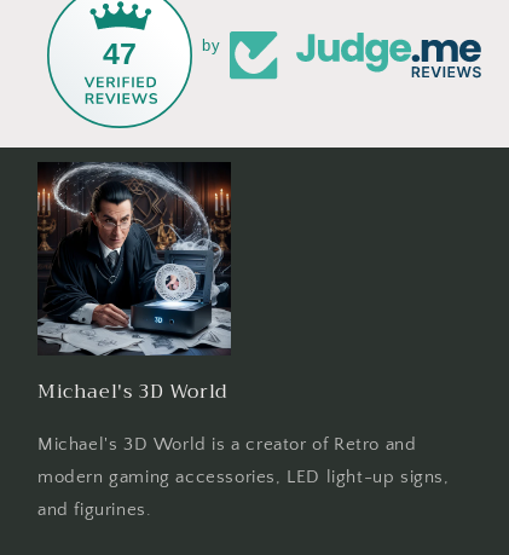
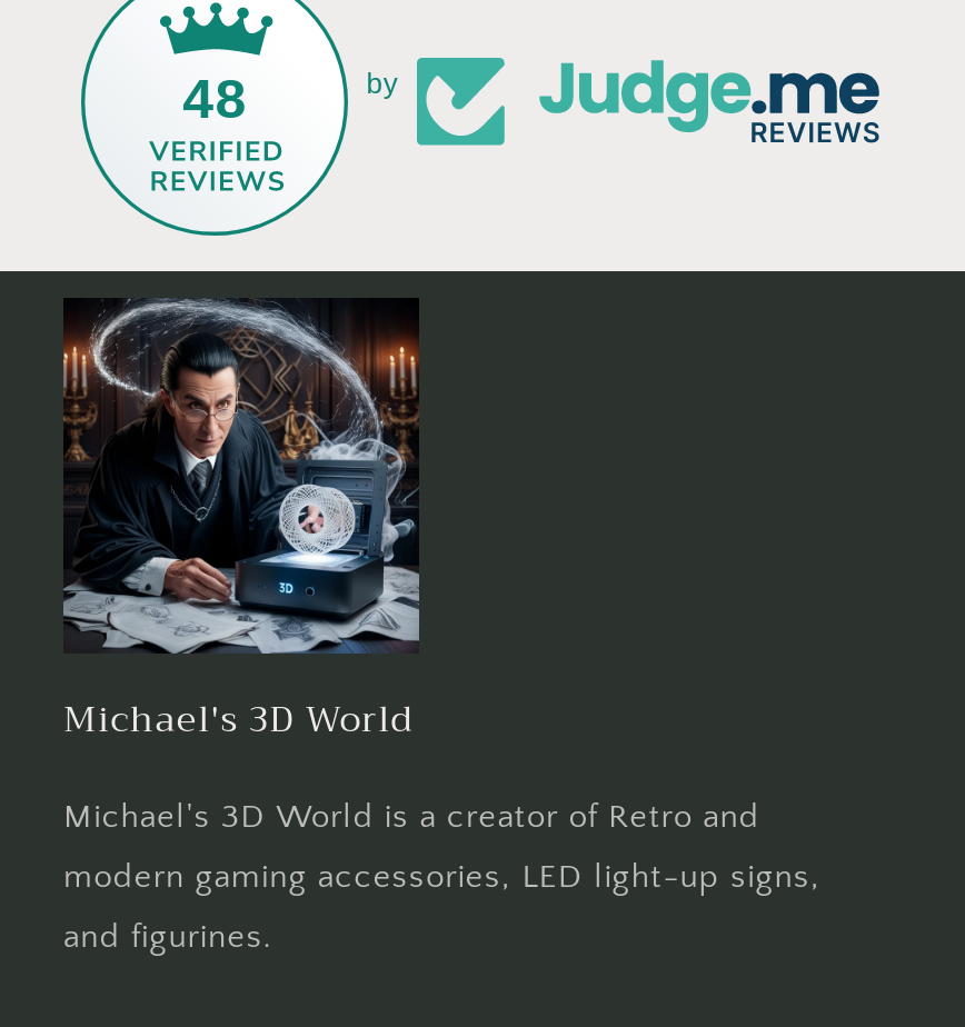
- 47
+ 48
